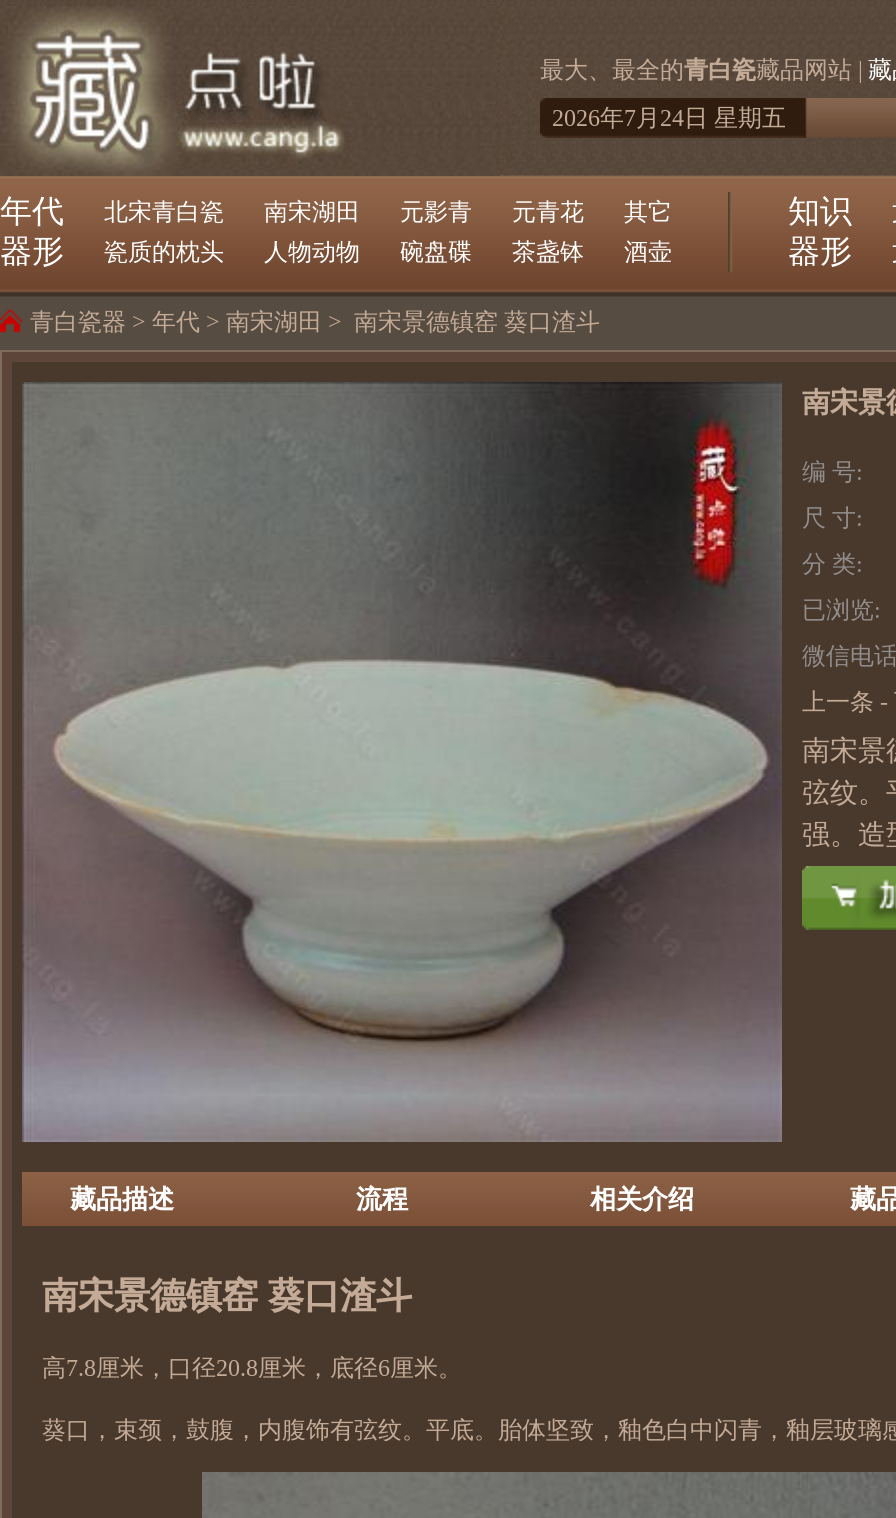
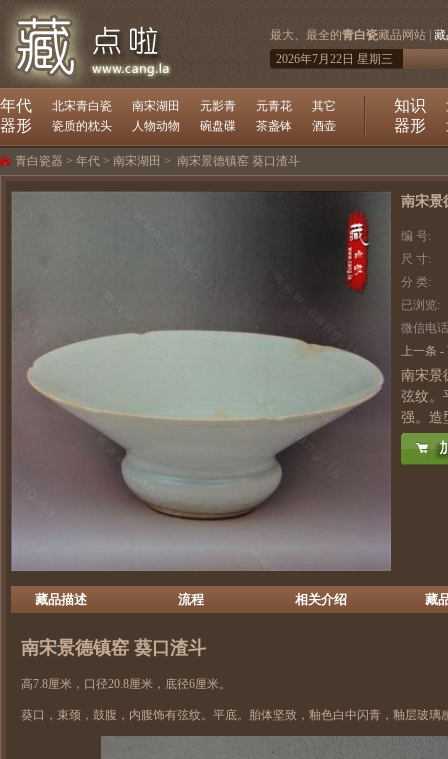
- 2026年7月24日 星期五
+ 2026年7月22日 星期三
